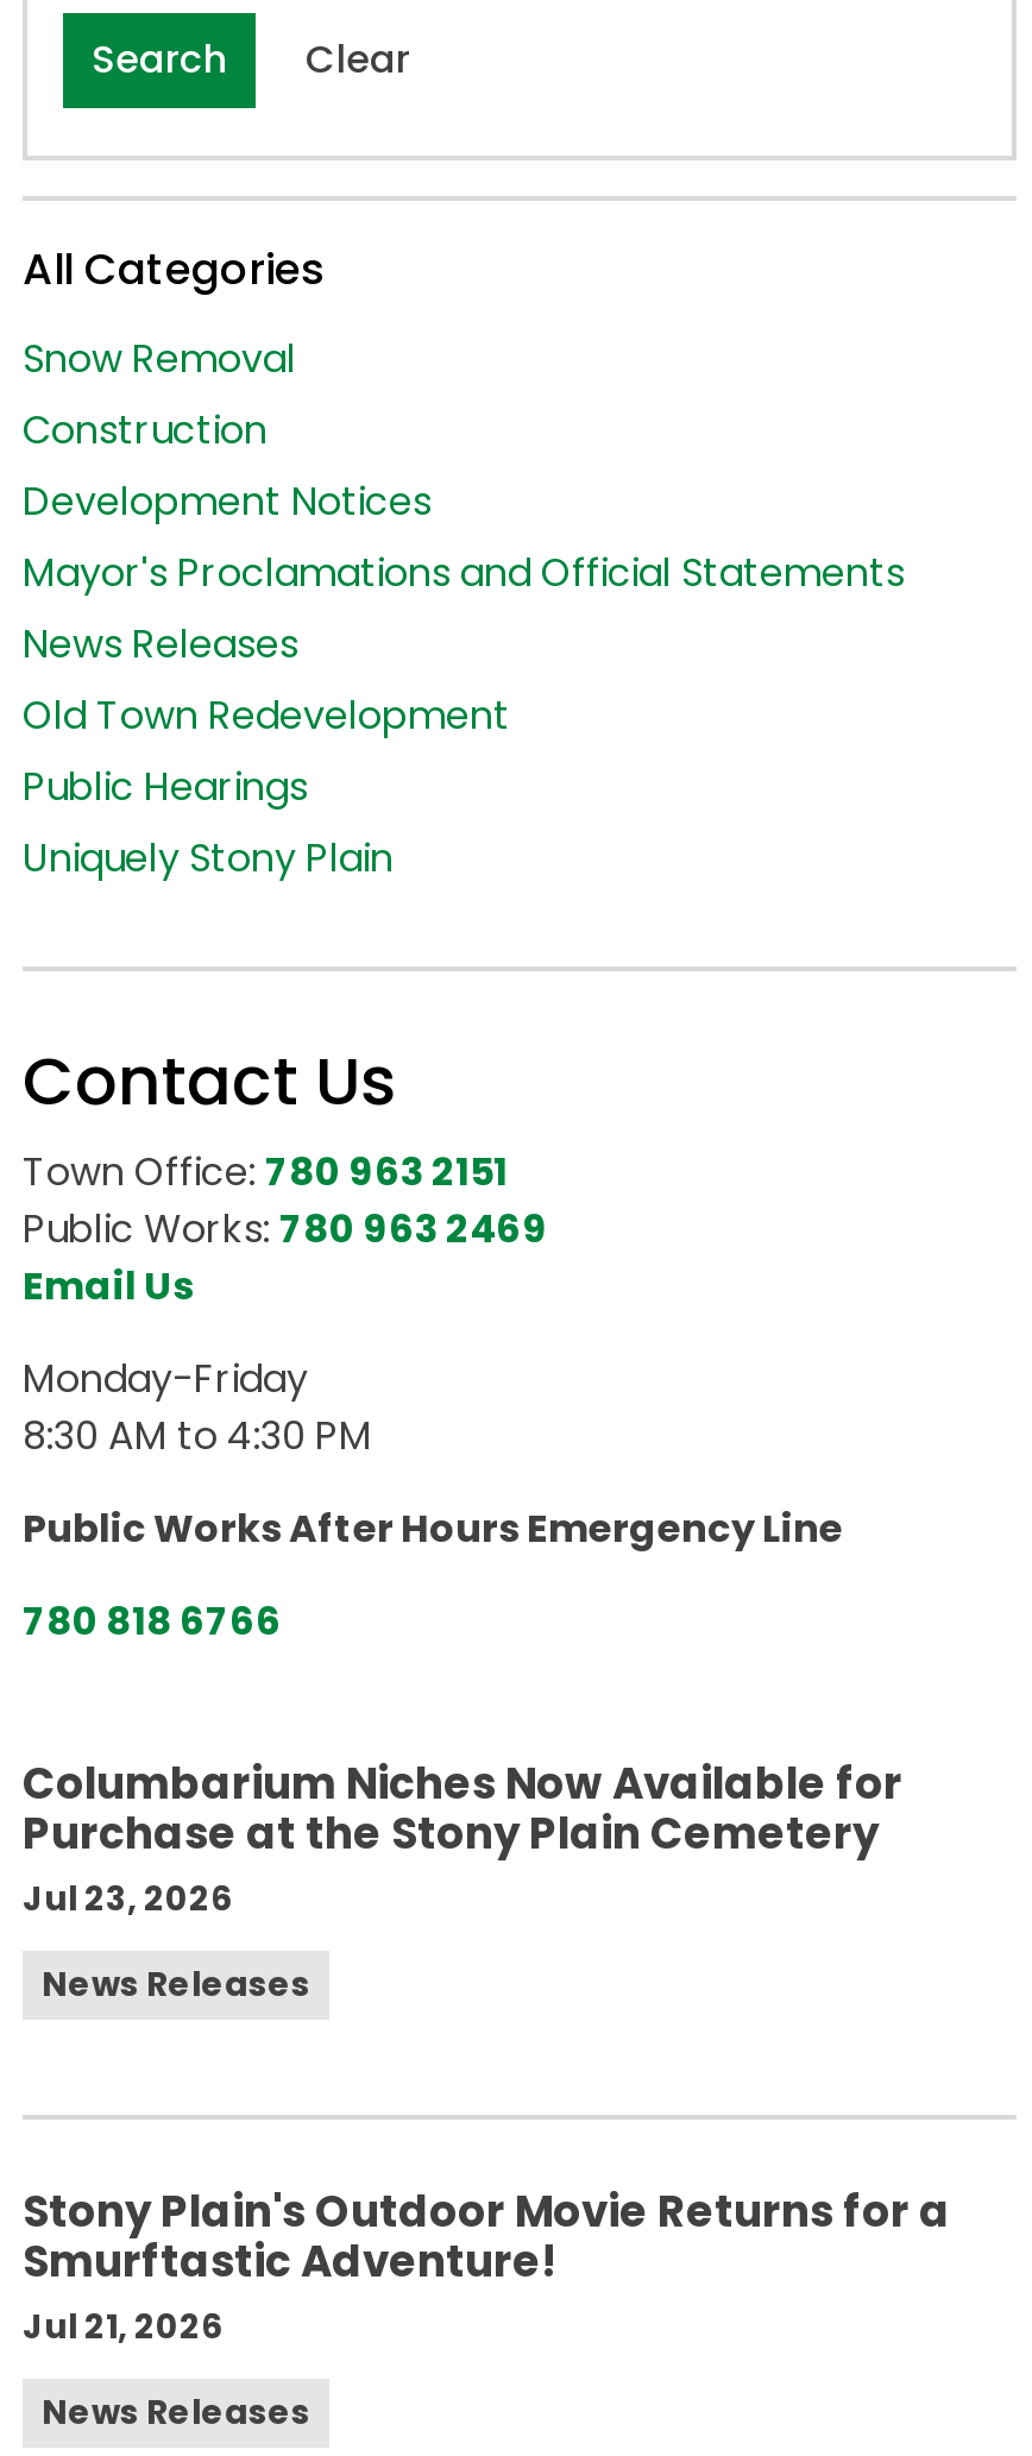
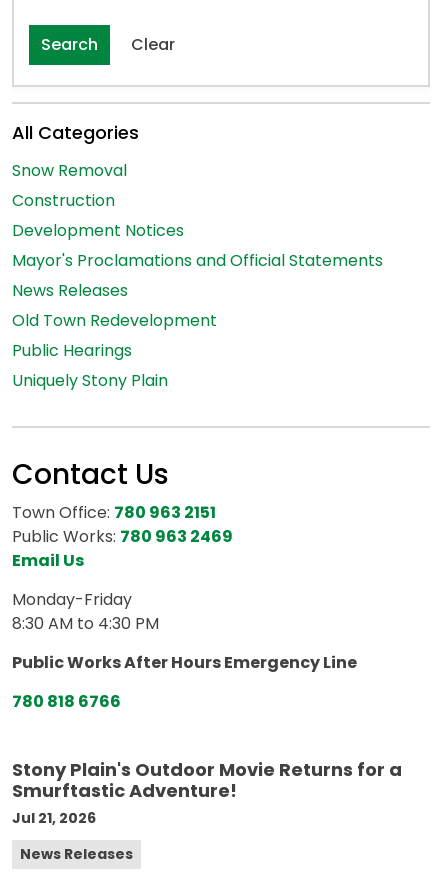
- Columbarium Niches Now Available for
- Purchase at the Stony Plain Cemetery
- Jul 23, 2026
- News Releases
